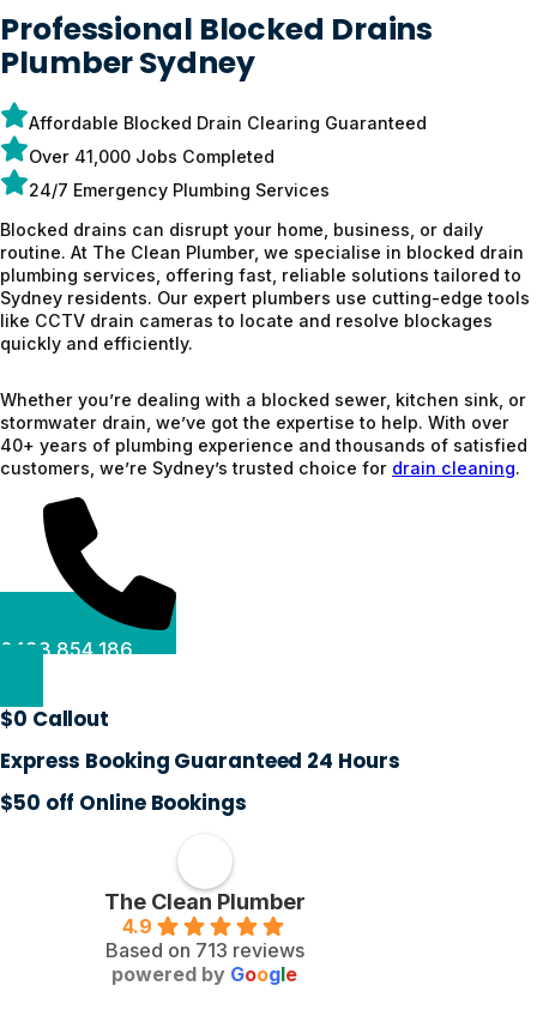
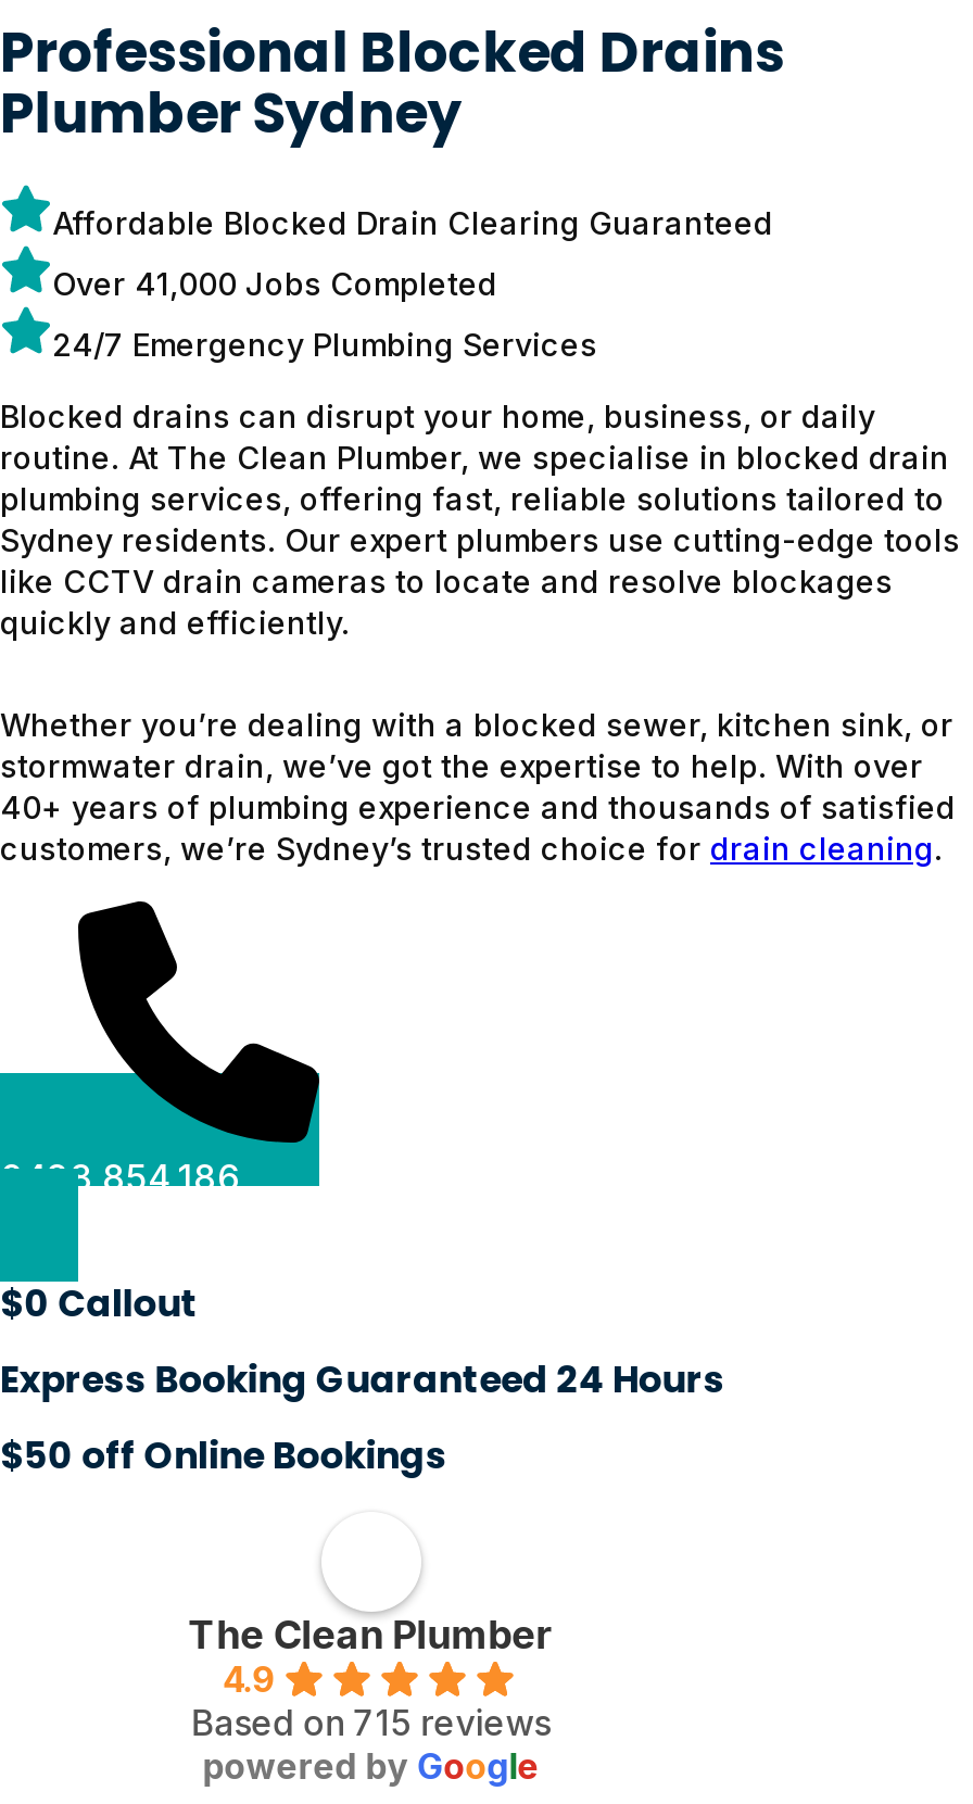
- Based on 713 reviews
+ Based on 715 reviews
